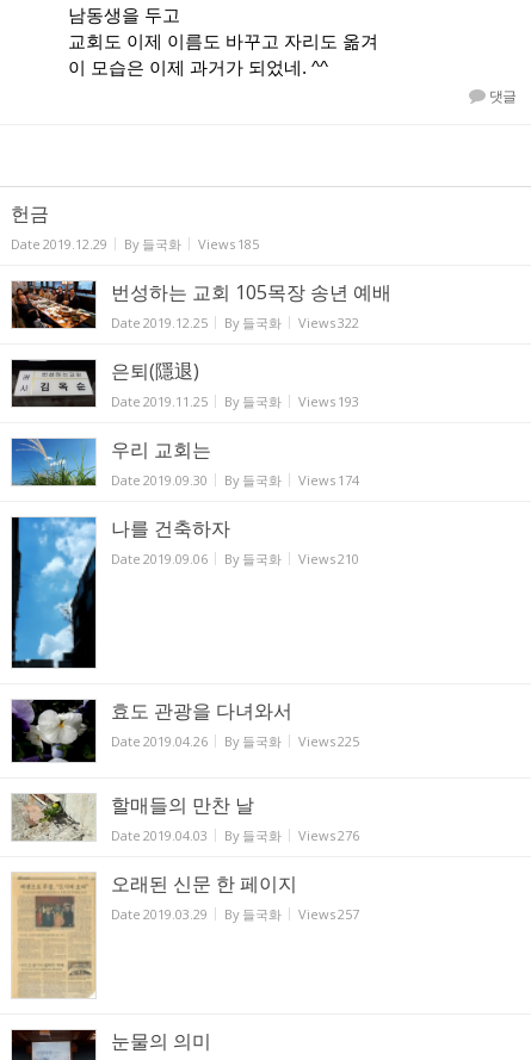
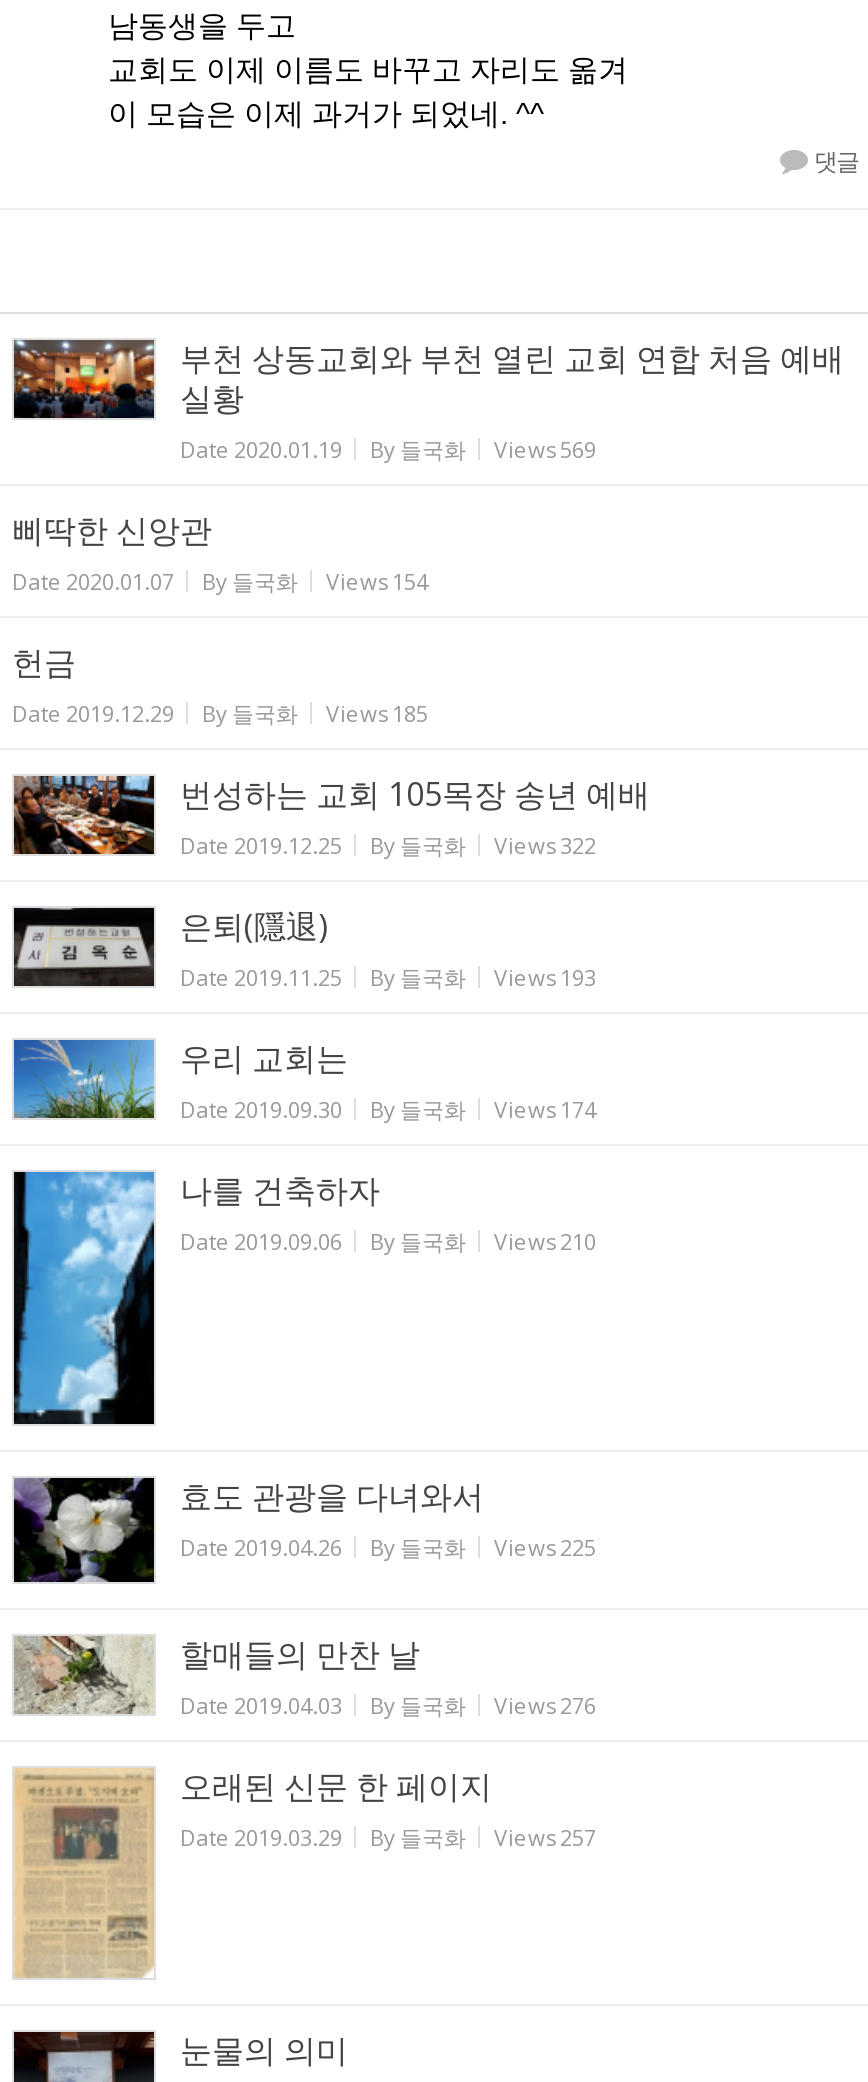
+ [image]
+ 부천 상동교회와 부천 열린 교회 연합 처음 예배
+ 실황
+ Date 2020.01.19
+ By 들국화
+ Views 569
+ 삐딱한 신앙관
+ Date 2020.01.07
+ By 들국화
+ Views 154
